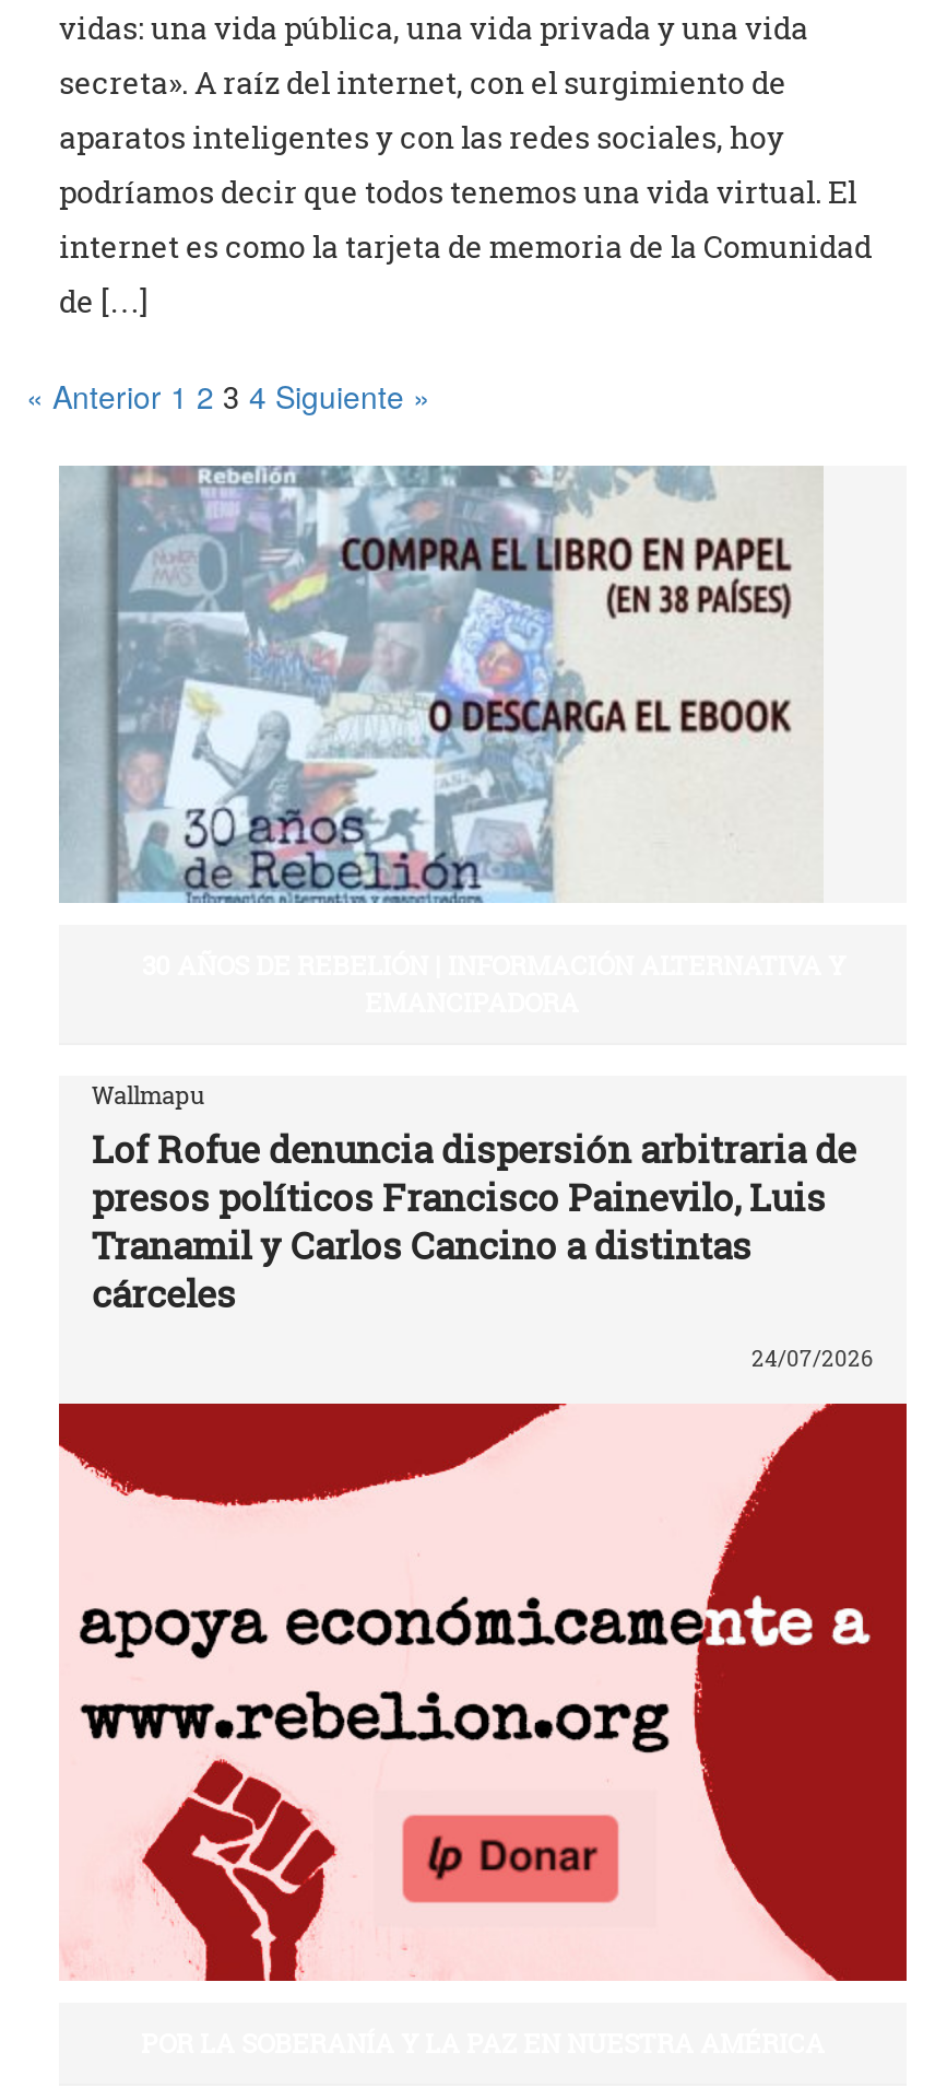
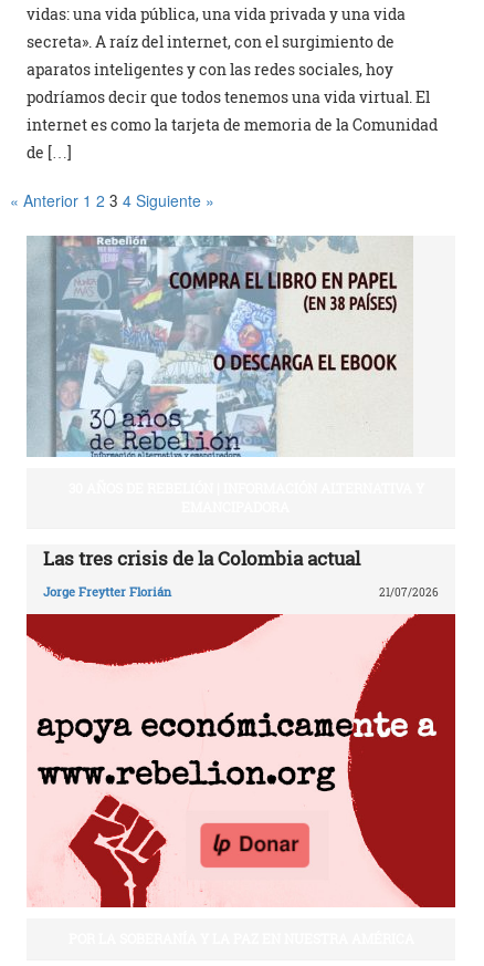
- Wallmapu
- Lof Rofue denuncia dispersión arbitraria de
- presos políticos Francisco Painevilo, Luis
- Tranamil y Carlos Cancino a distintas
- cárceles
+ Las tres crisis de la Colombia actual

- 24/07/2026
+ Jorge Freytter Florián
+ 21/07/2026
